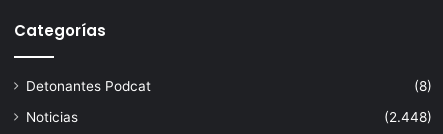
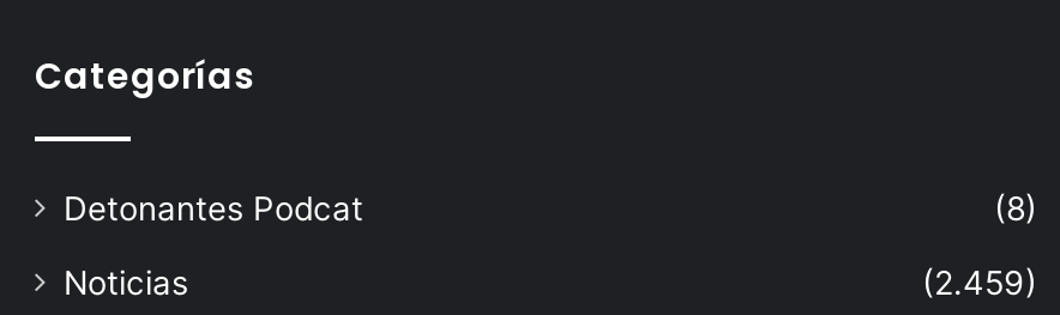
- (2.448)
+ (2.459)
